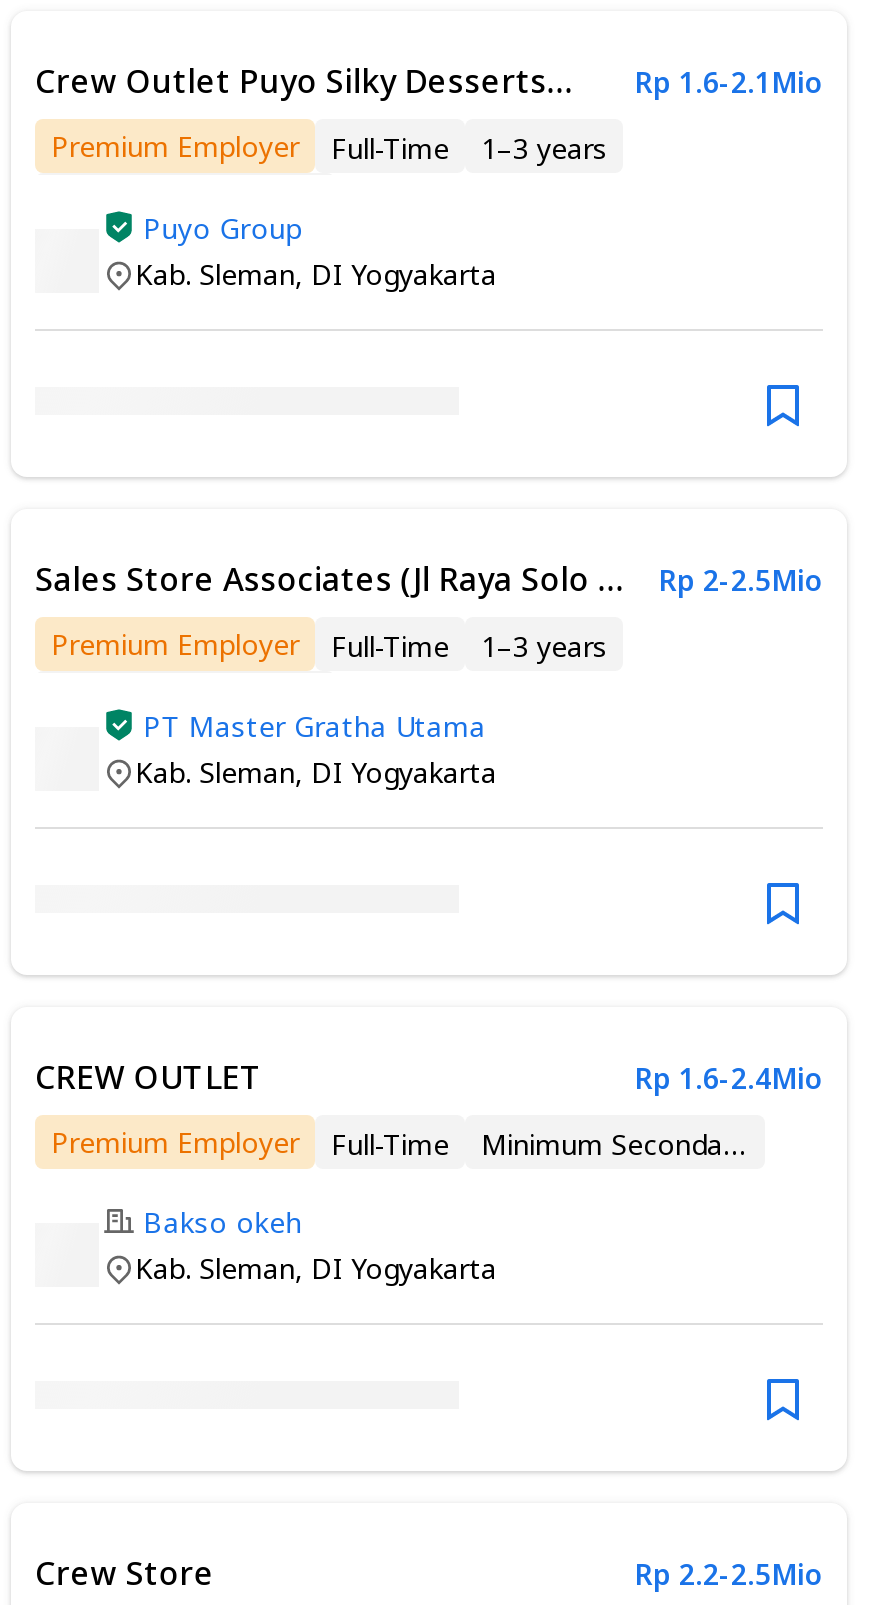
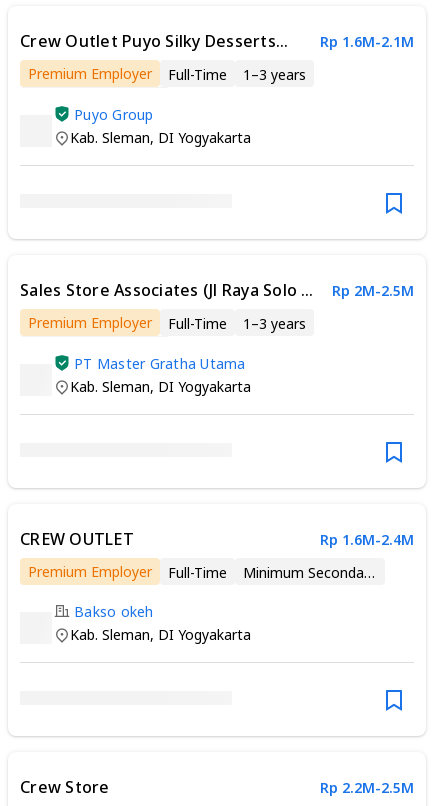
- Rp 1.6-2.1Mio
+ Rp 1.6M-2.1M

- Rp 2-2.5Mio
+ Rp 2M-2.5M

- Rp 1.6-2.4Mio
+ Rp 1.6M-2.4M

- Rp 2.2-2.5Mio
+ Rp 2.2M-2.5M
